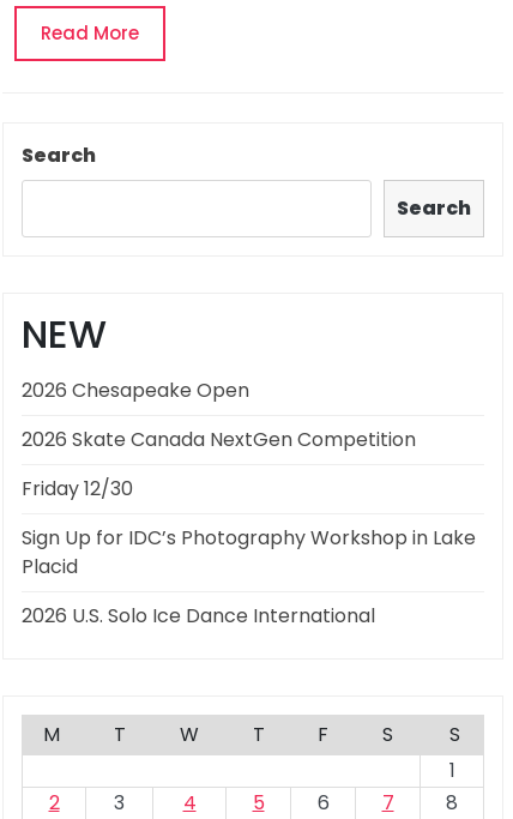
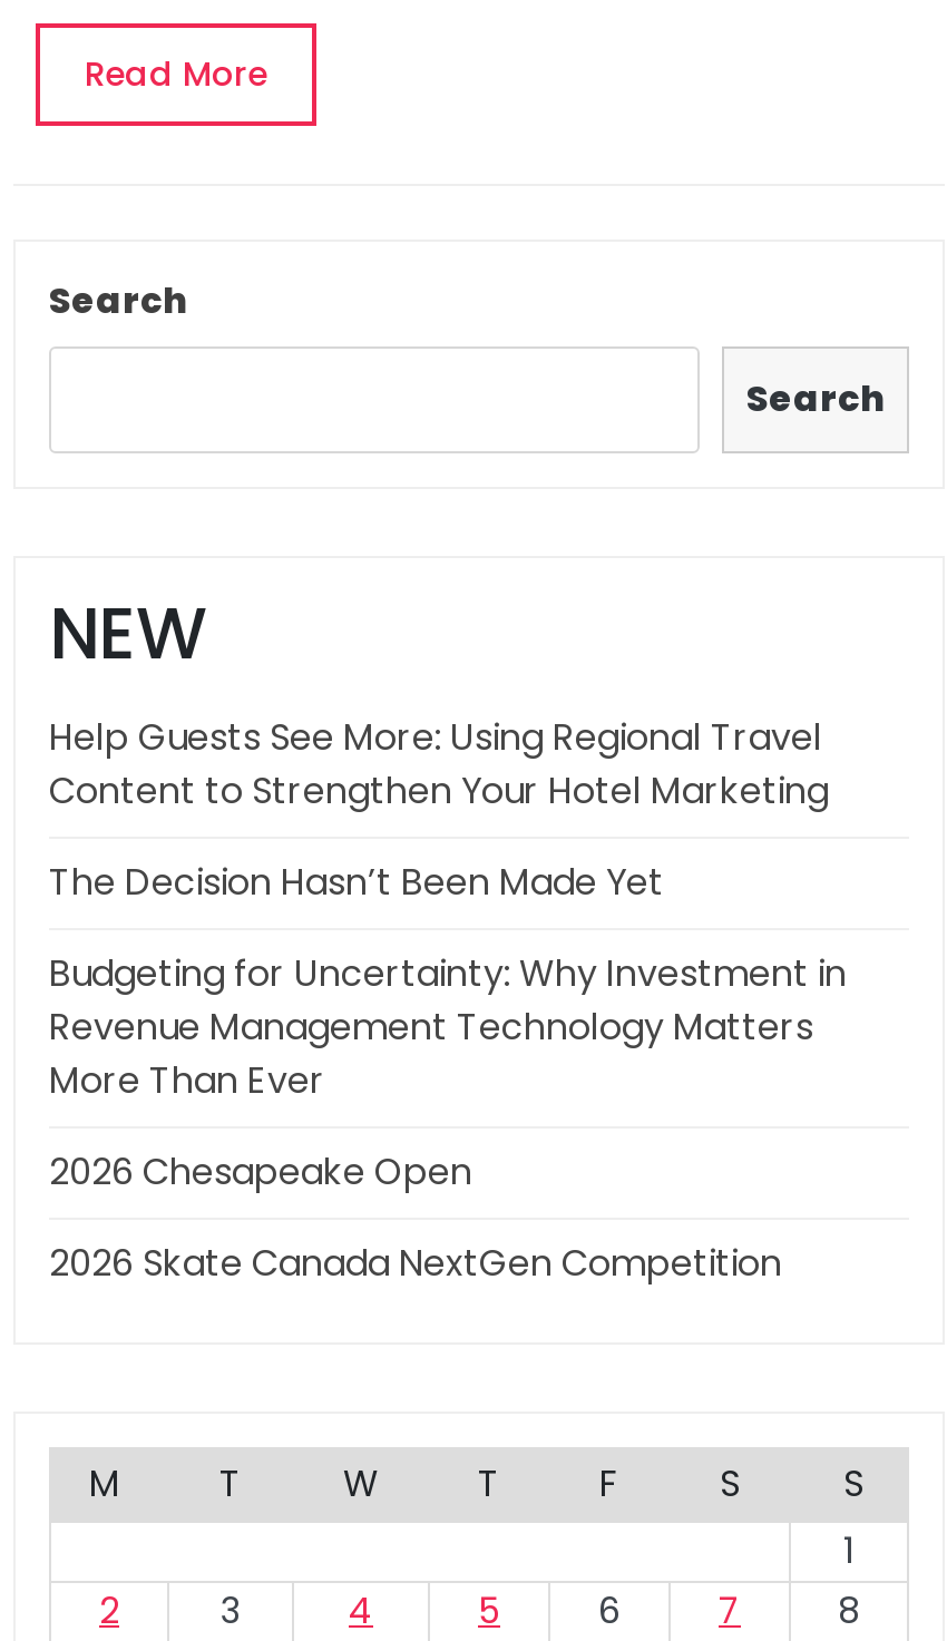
+ Help Guests See More: Using Regional Travel
+ Content to Strengthen Your Hotel Marketing
+ The Decision Hasn’t Been Made Yet
+ Budgeting for Uncertainty: Why Investment in
+ Revenue Management Technology Matters
+ More Than Ever

moved down: 2026 Chesapeake Open | 2026 Skate Canada NextGen Competition

- Friday 12/30
- Sign Up for IDC’s Photography Workshop in Lake
- Placid
- 2026 U.S. Solo Ice Dance International
